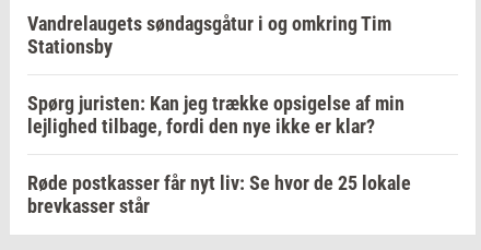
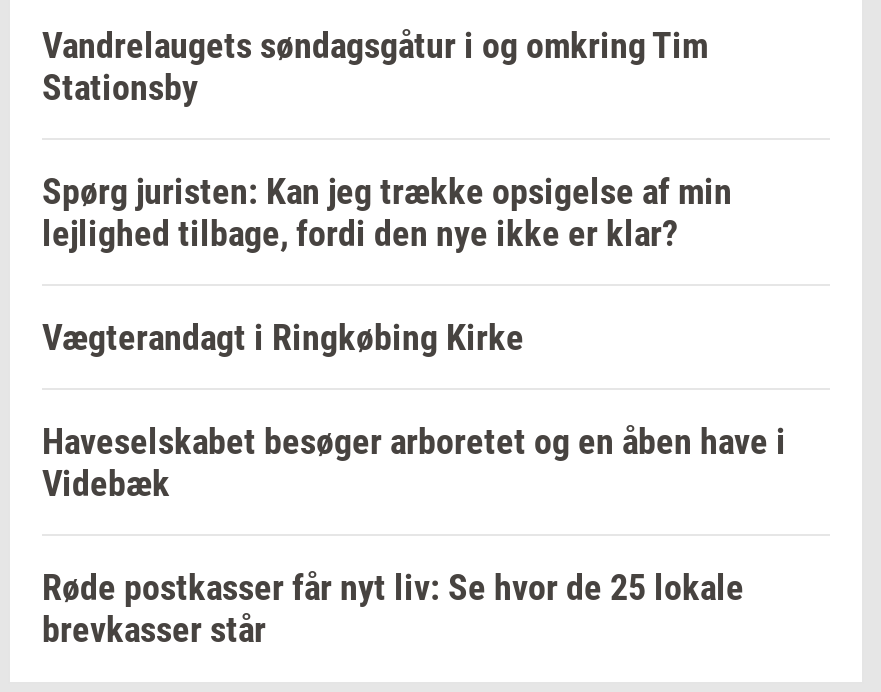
+ Vægterandagt i Ringkøbing Kirke
+ Haveselskabet besøger arboretet og en åben have i
+ Videbæk
